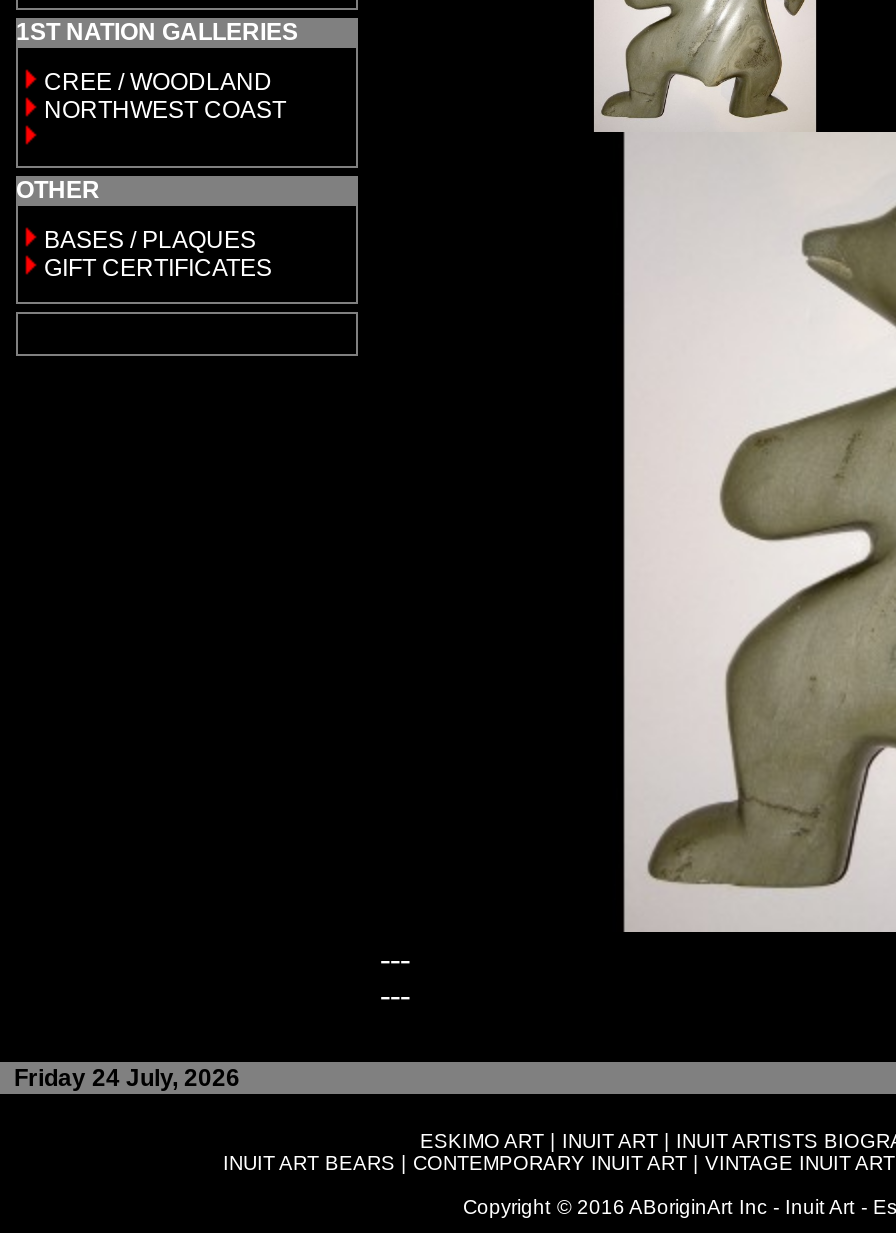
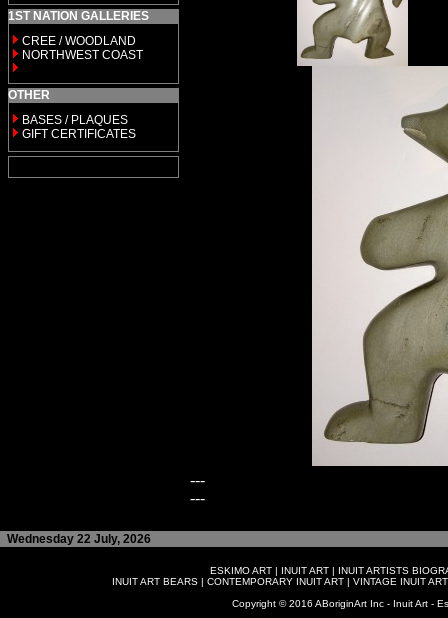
- Friday 24 July, 2026
+ Wednesday 22 July, 2026
